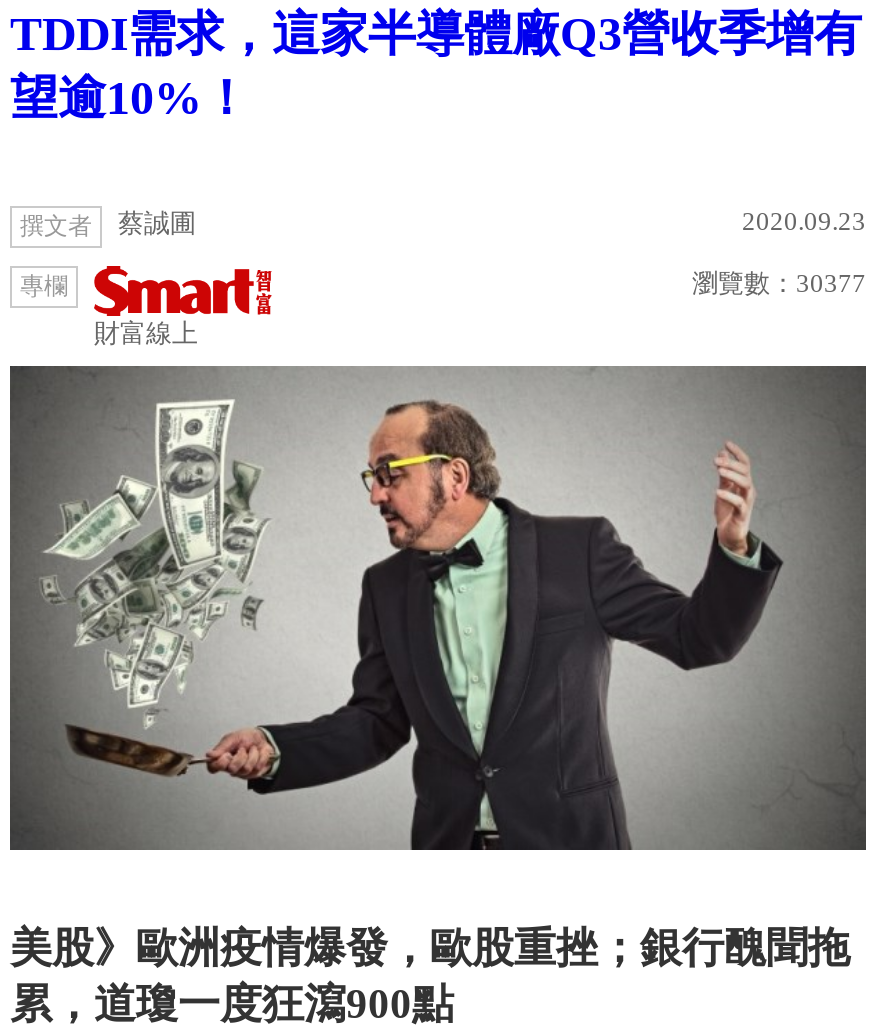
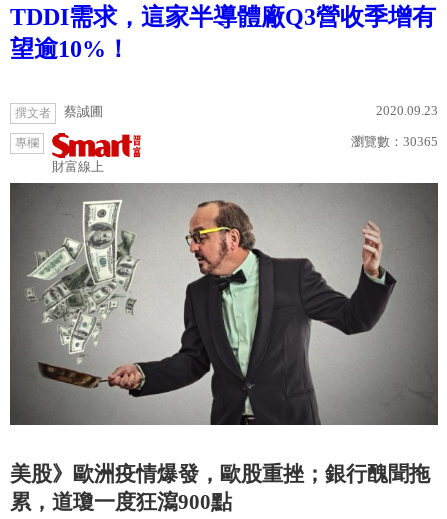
- 瀏覽數：30377
+ 瀏覽數：30365
